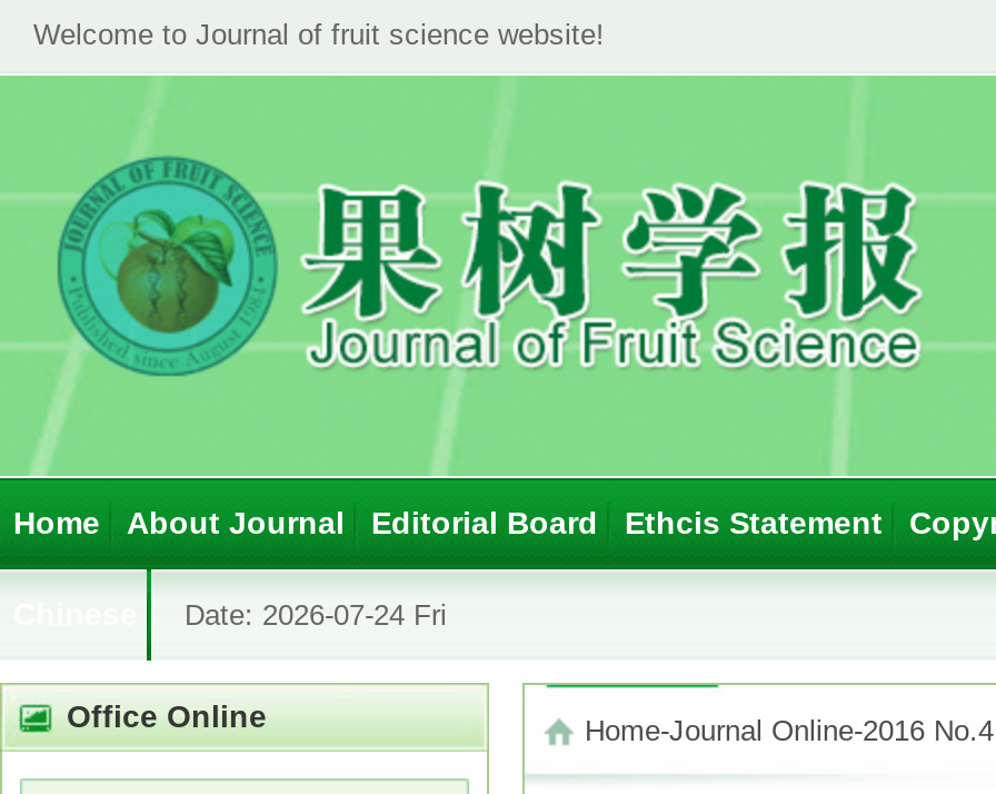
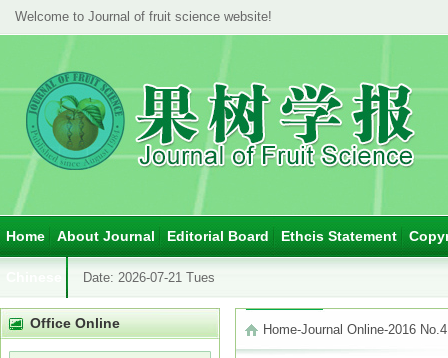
- Date: 2026-07-24 Fri
+ Date: 2026-07-21 Tues
